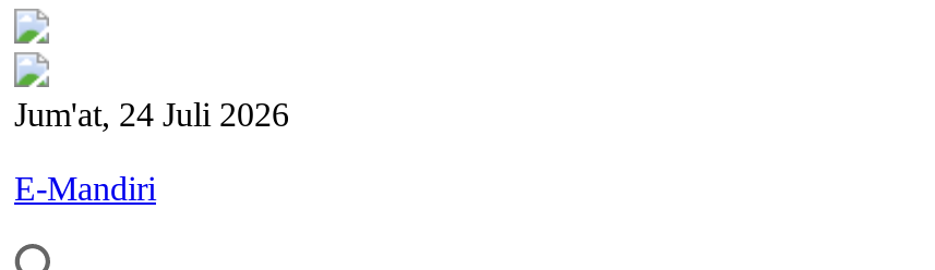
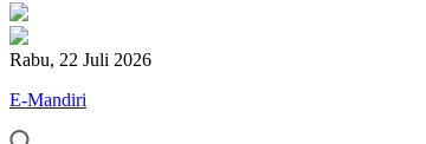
- Jum'at, 24 Juli 2026
+ Rabu, 22 Juli 2026
